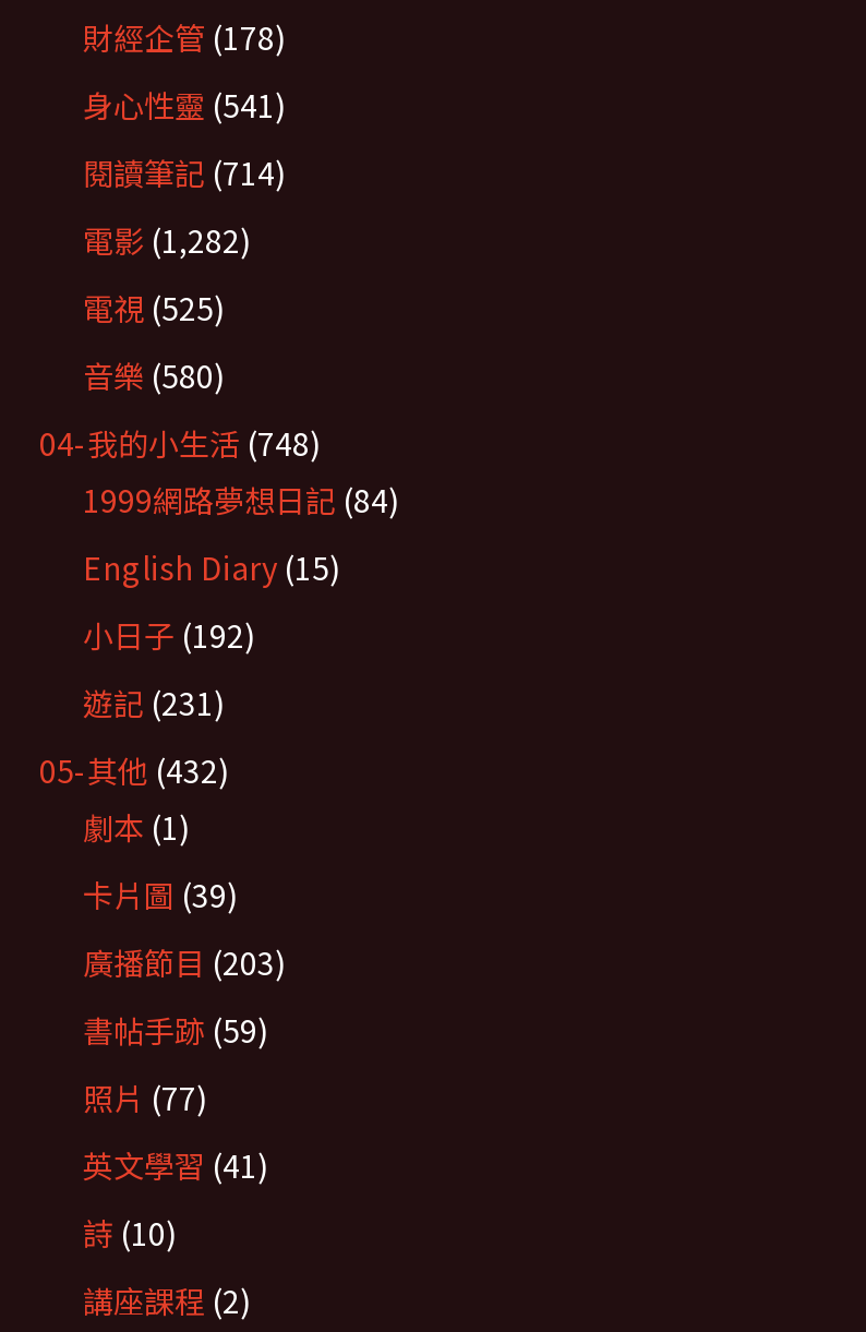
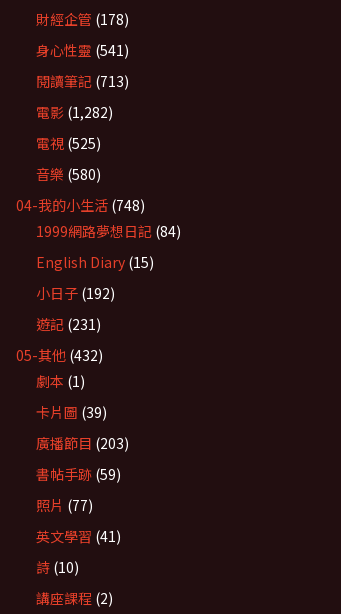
- 閱讀筆記(714)
+ 閱讀筆記(713)
